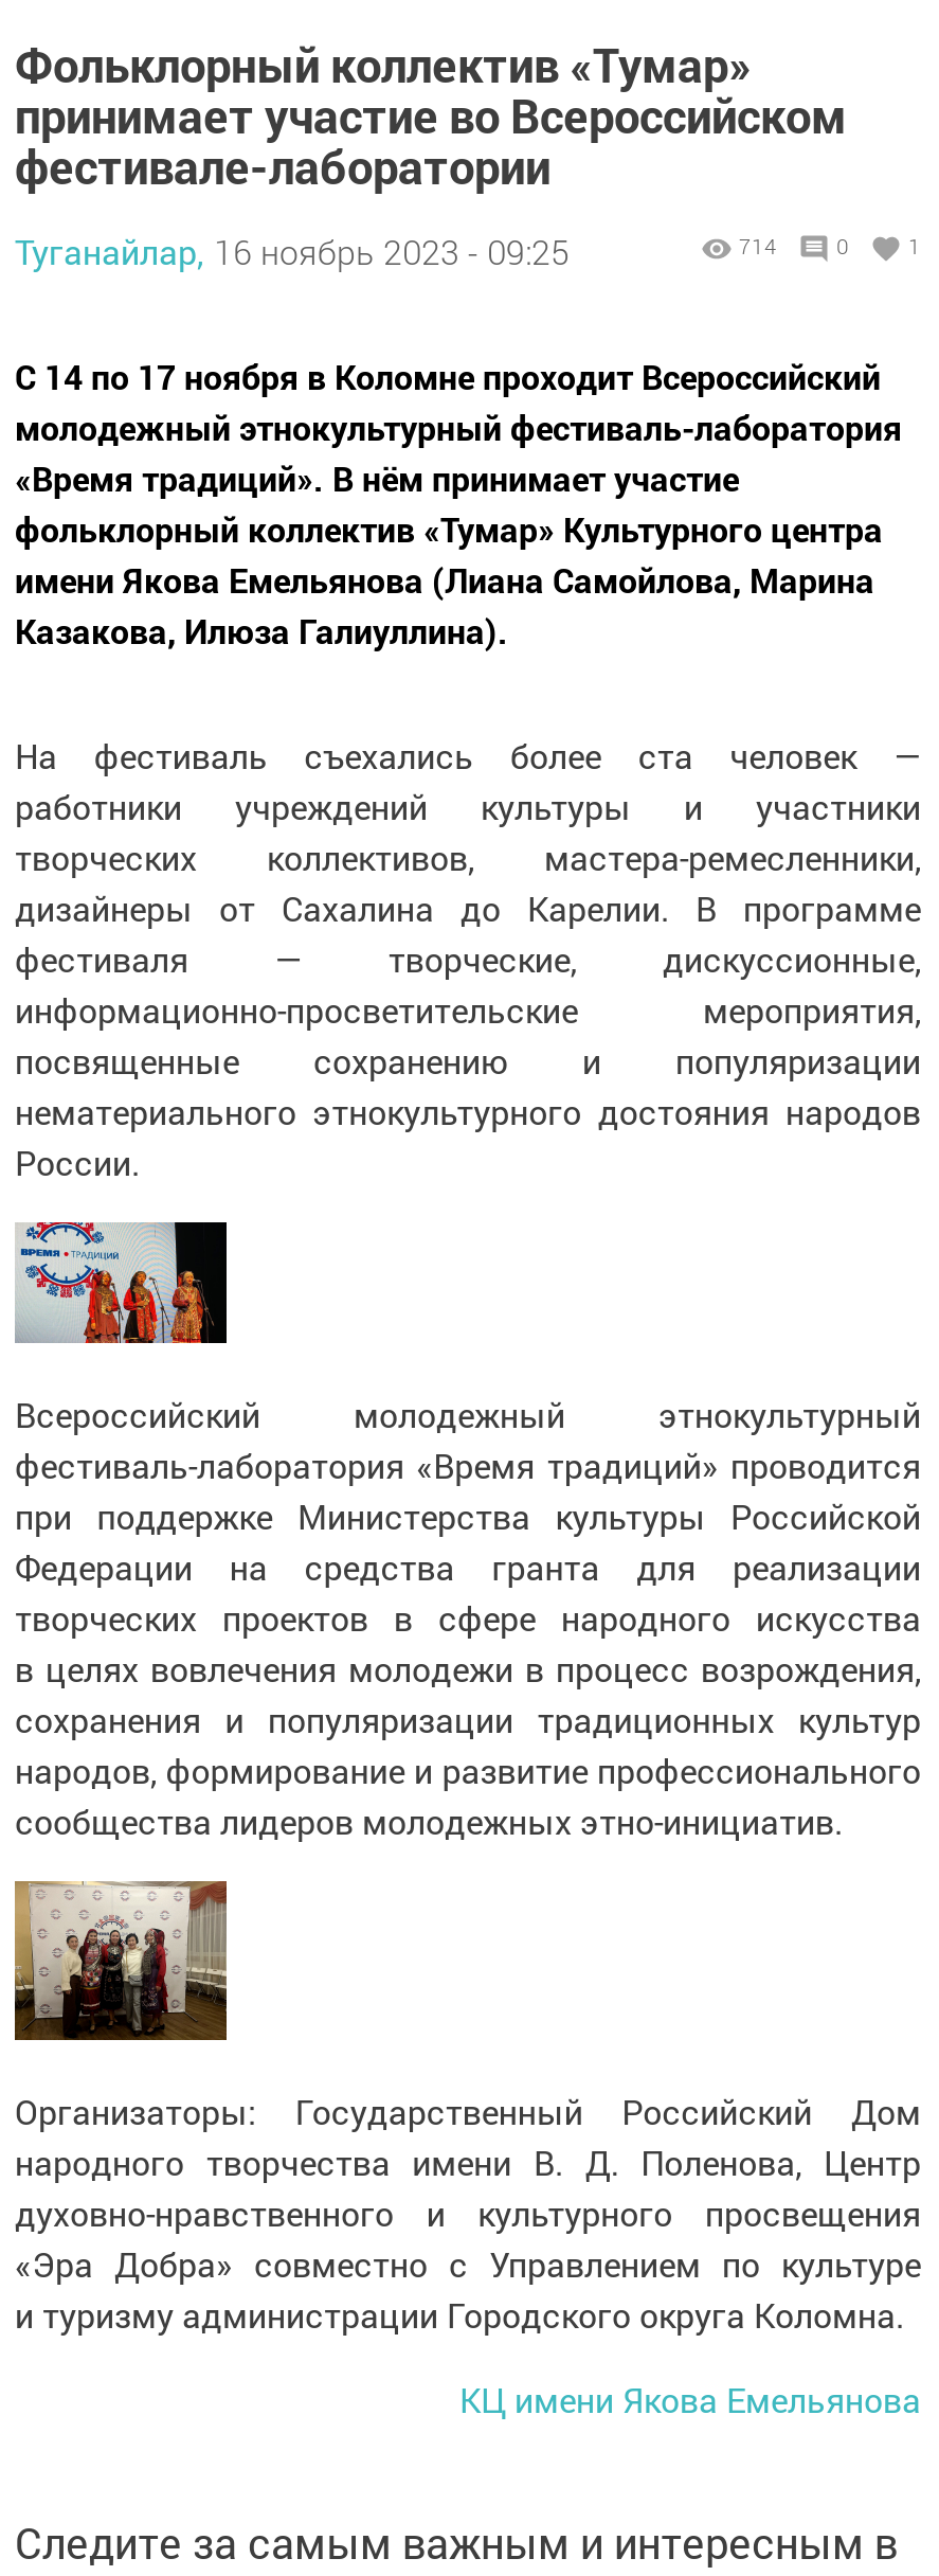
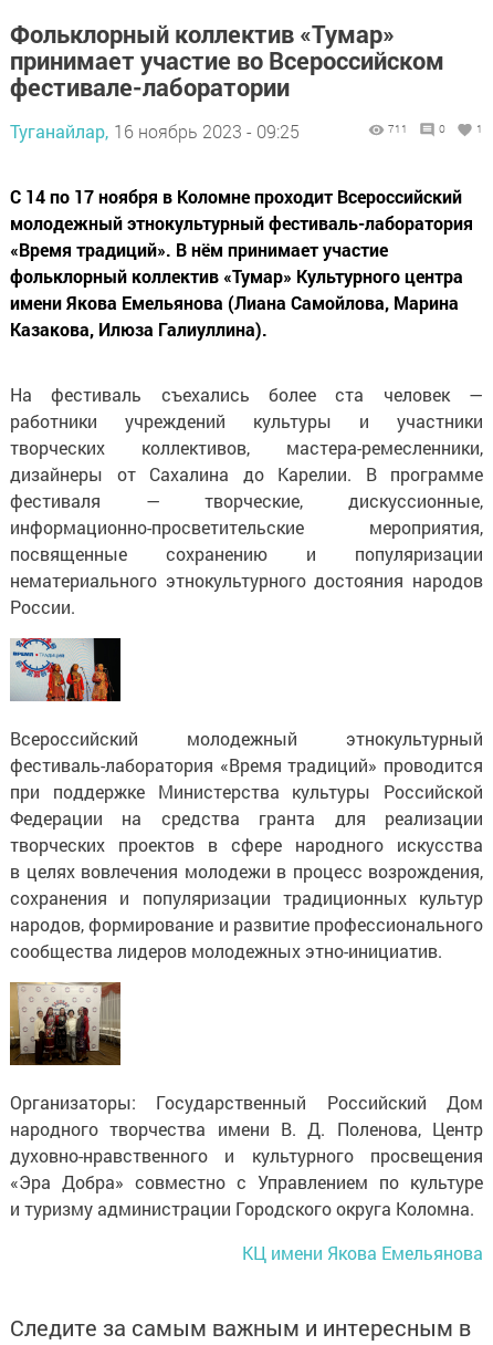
- 714
+ 711
